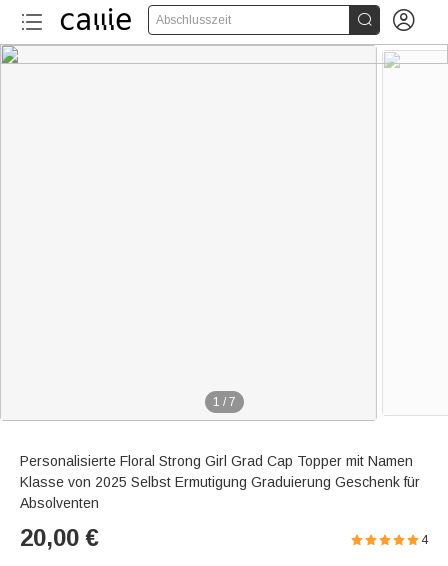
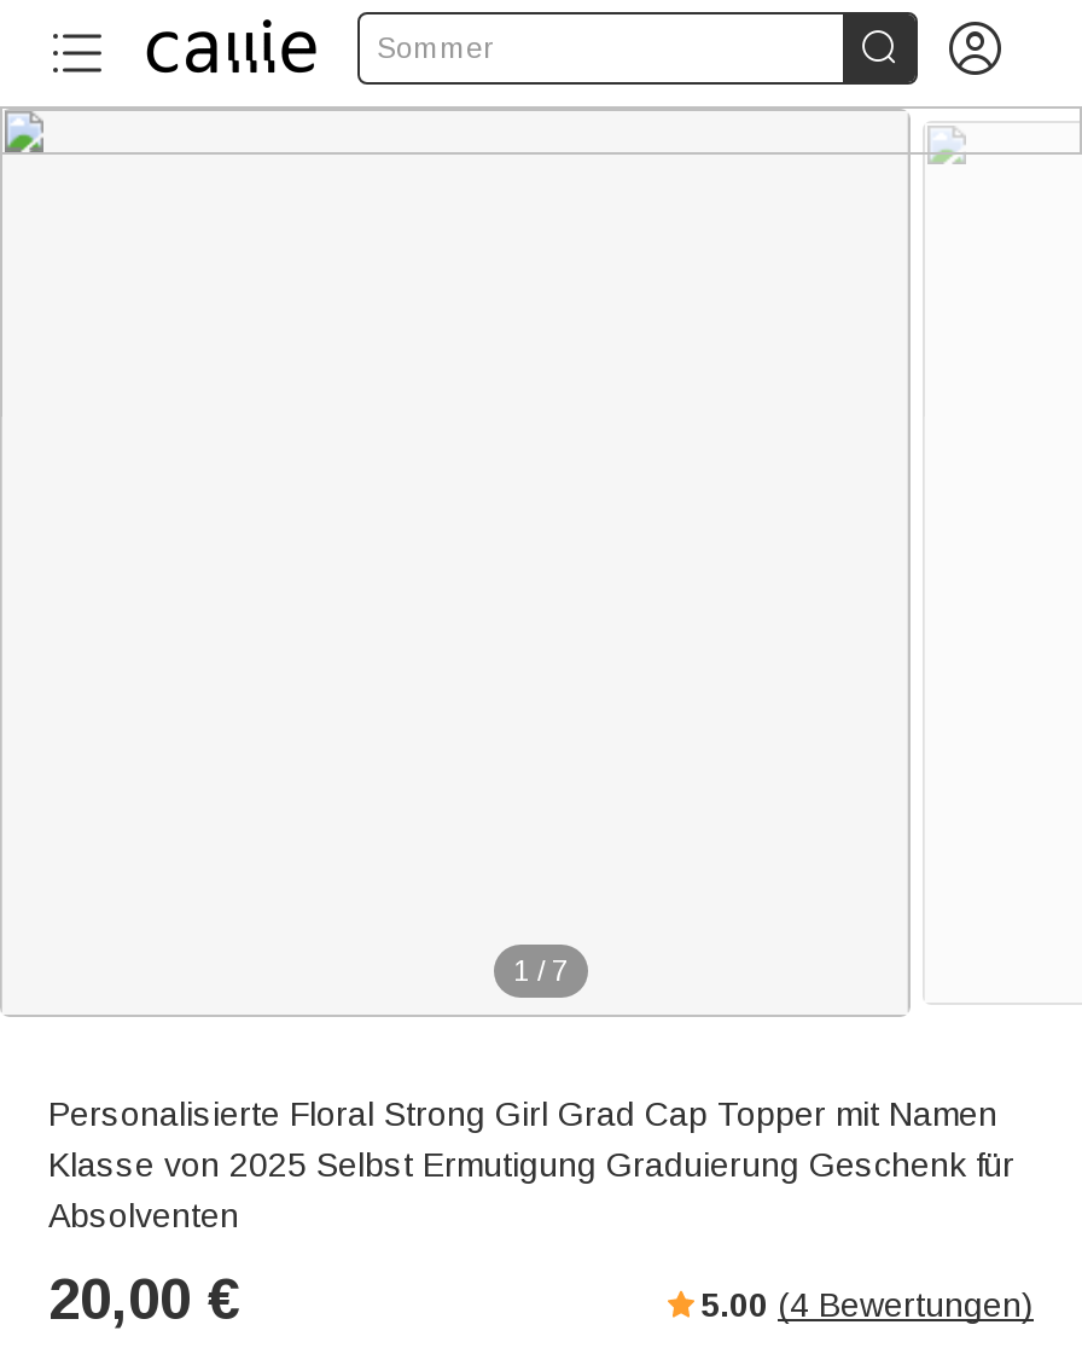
- Abschlusszeit
+ Sommer

- 4
+ 5.00 (4 Bewertungen)
